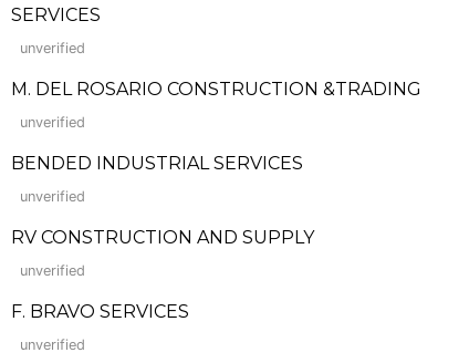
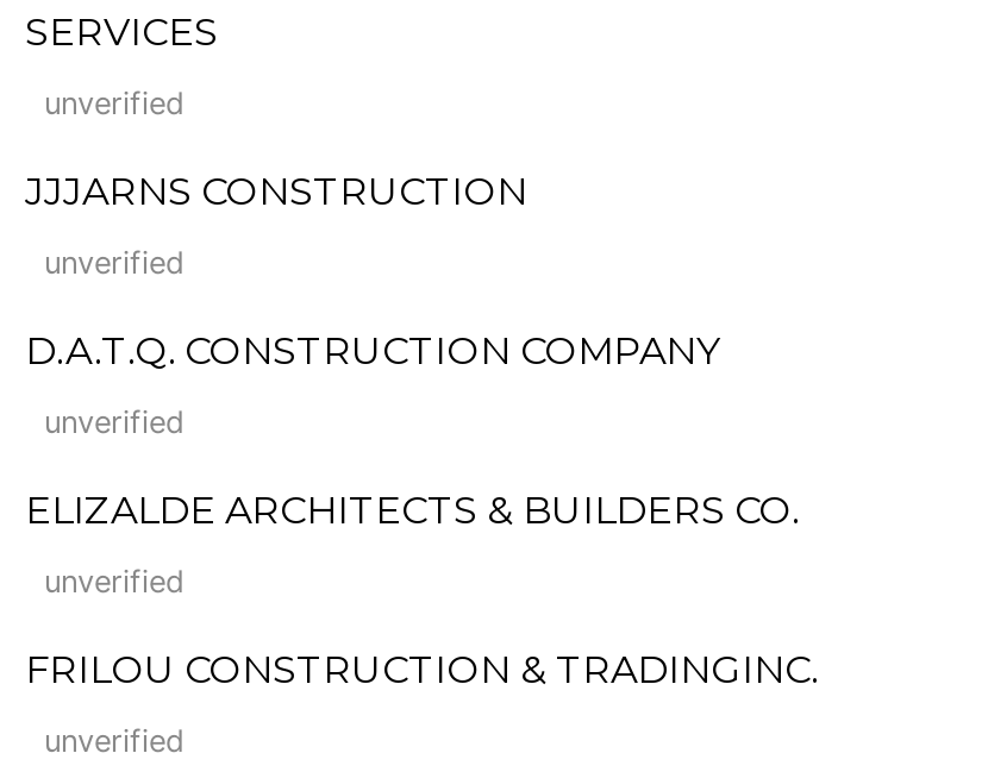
- M. DEL ROSARIO CONSTRUCTION &TRADING
+ JJJARNS CONSTRUCTION

- BENDED INDUSTRIAL SERVICES
+ D.A.T.Q. CONSTRUCTION COMPANY

- RV CONSTRUCTION AND SUPPLY
+ ELIZALDE ARCHITECTS & BUILDERS CO.

- F. BRAVO SERVICES
+ FRILOU CONSTRUCTION & TRADINGINC.
